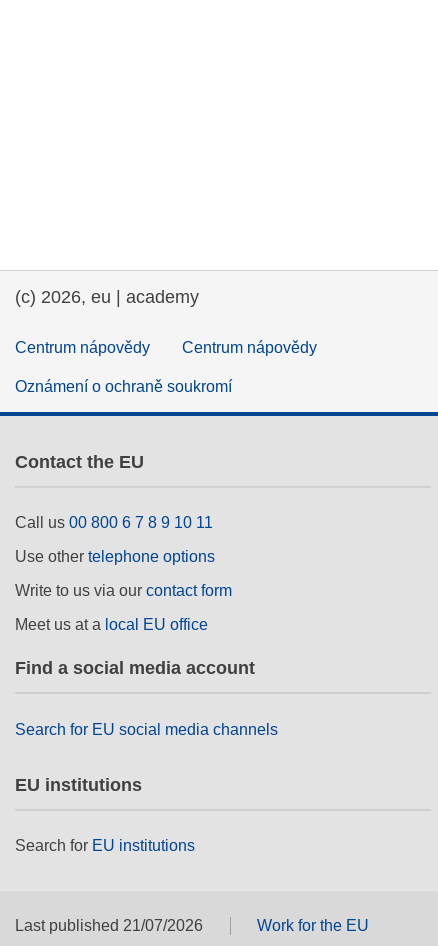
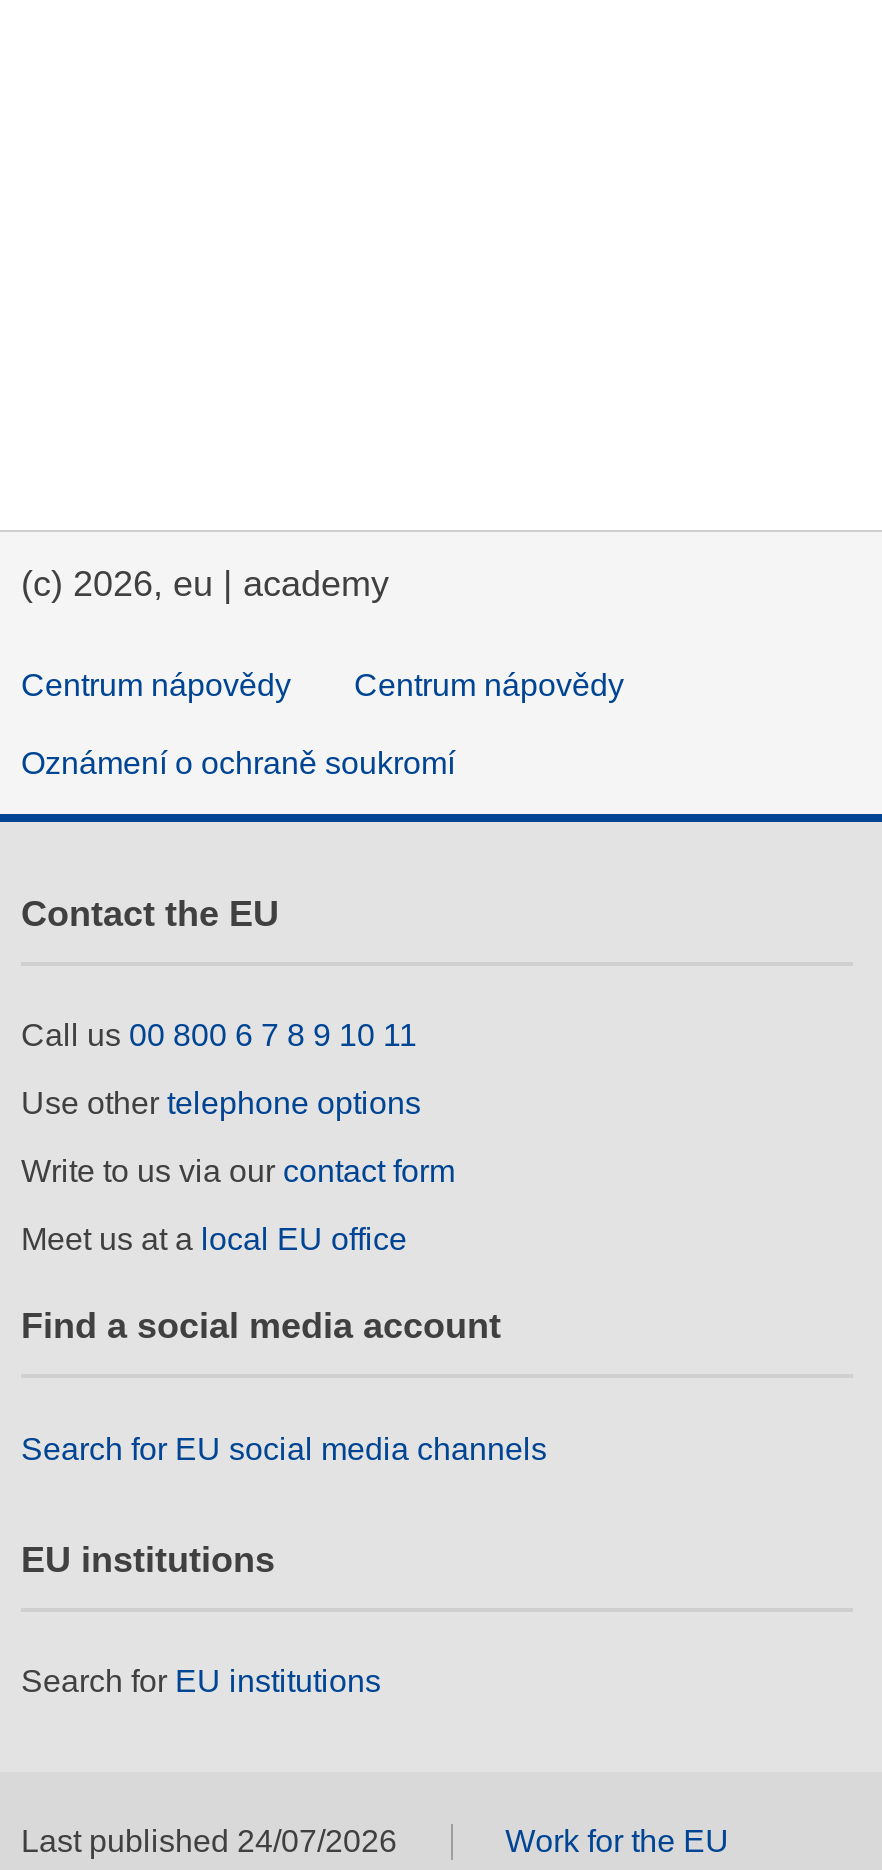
- Last published 21/07/2026
+ Last published 24/07/2026
